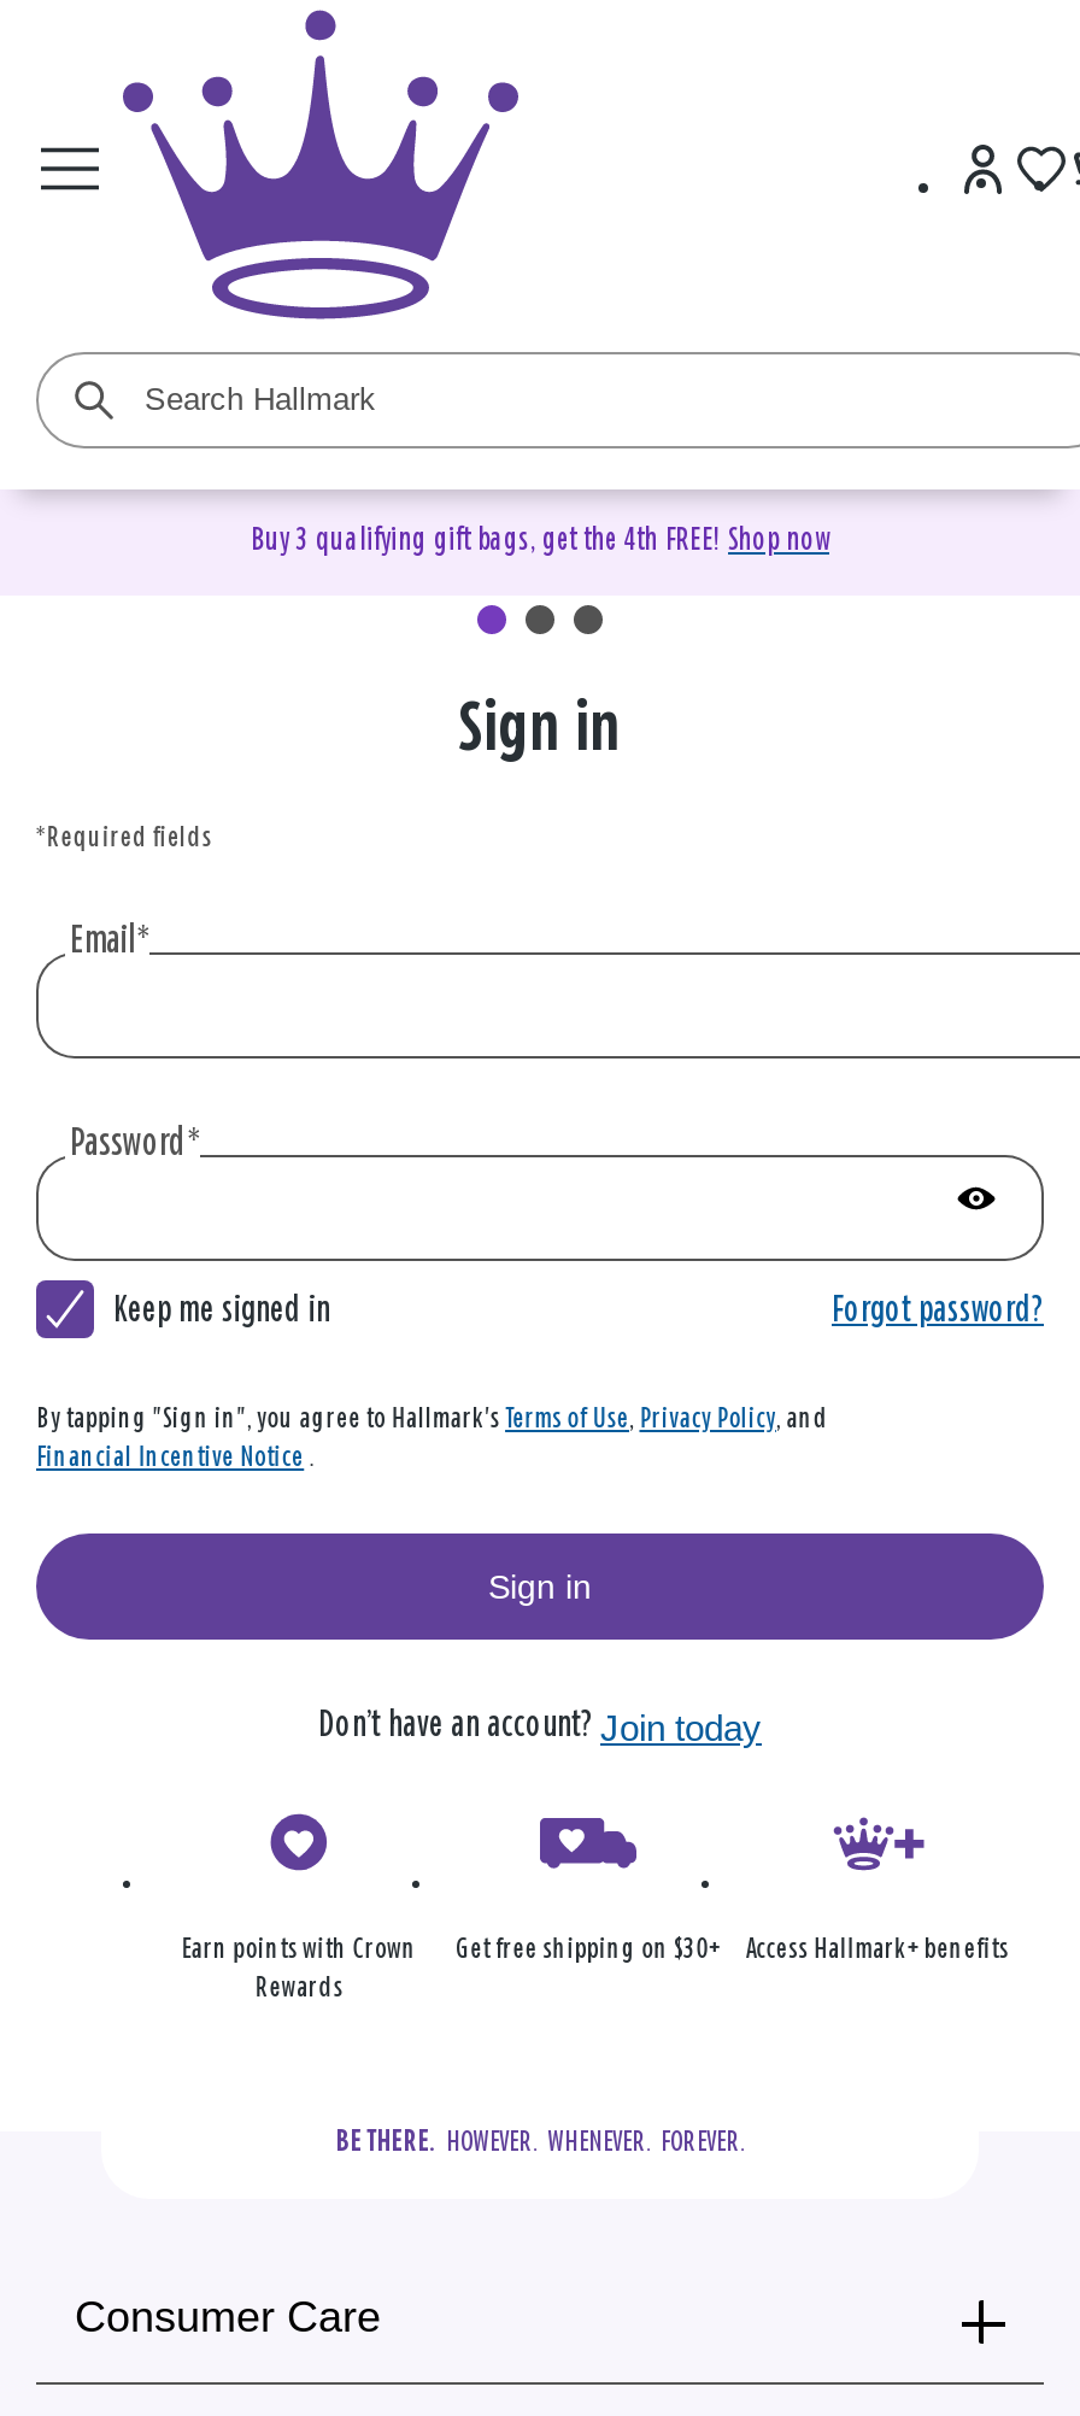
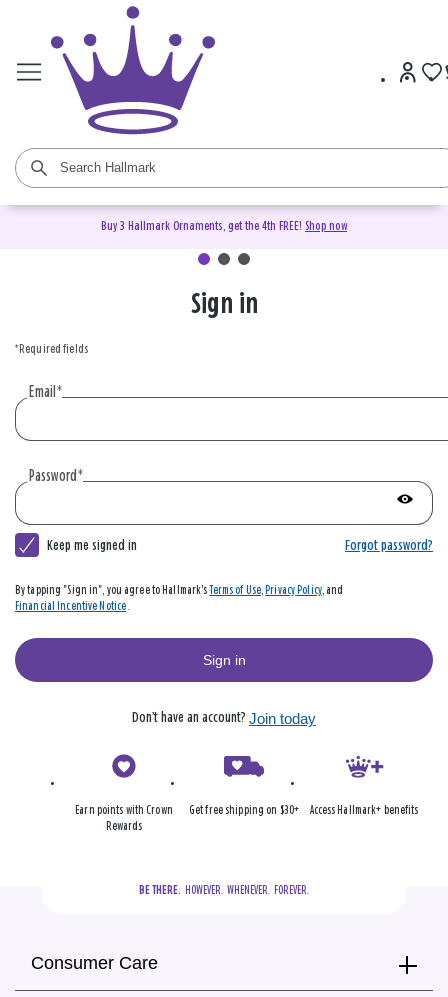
- Buy 3 qualifying gift bags, get the 4th FREE! Shop now
+ Buy 3 Hallmark Ornaments, get the 4th FREE! Shop now
